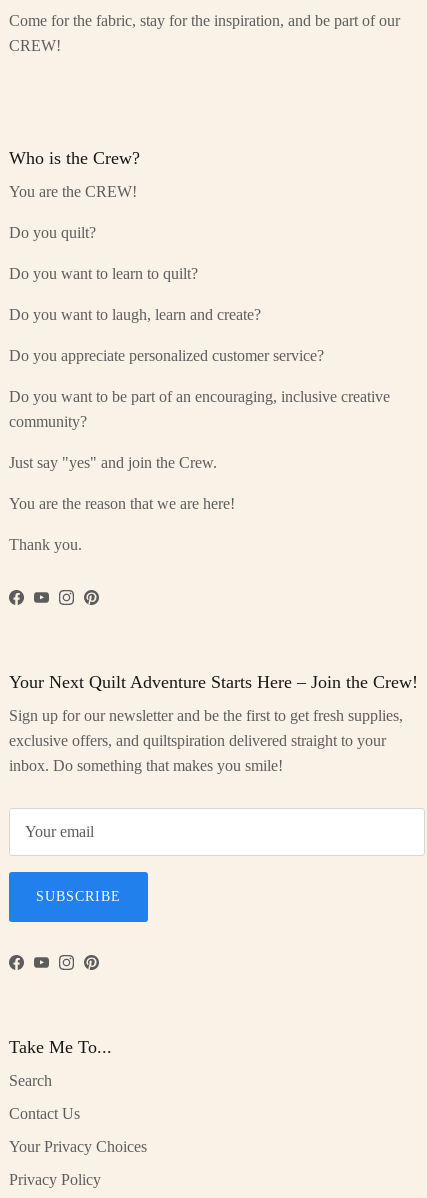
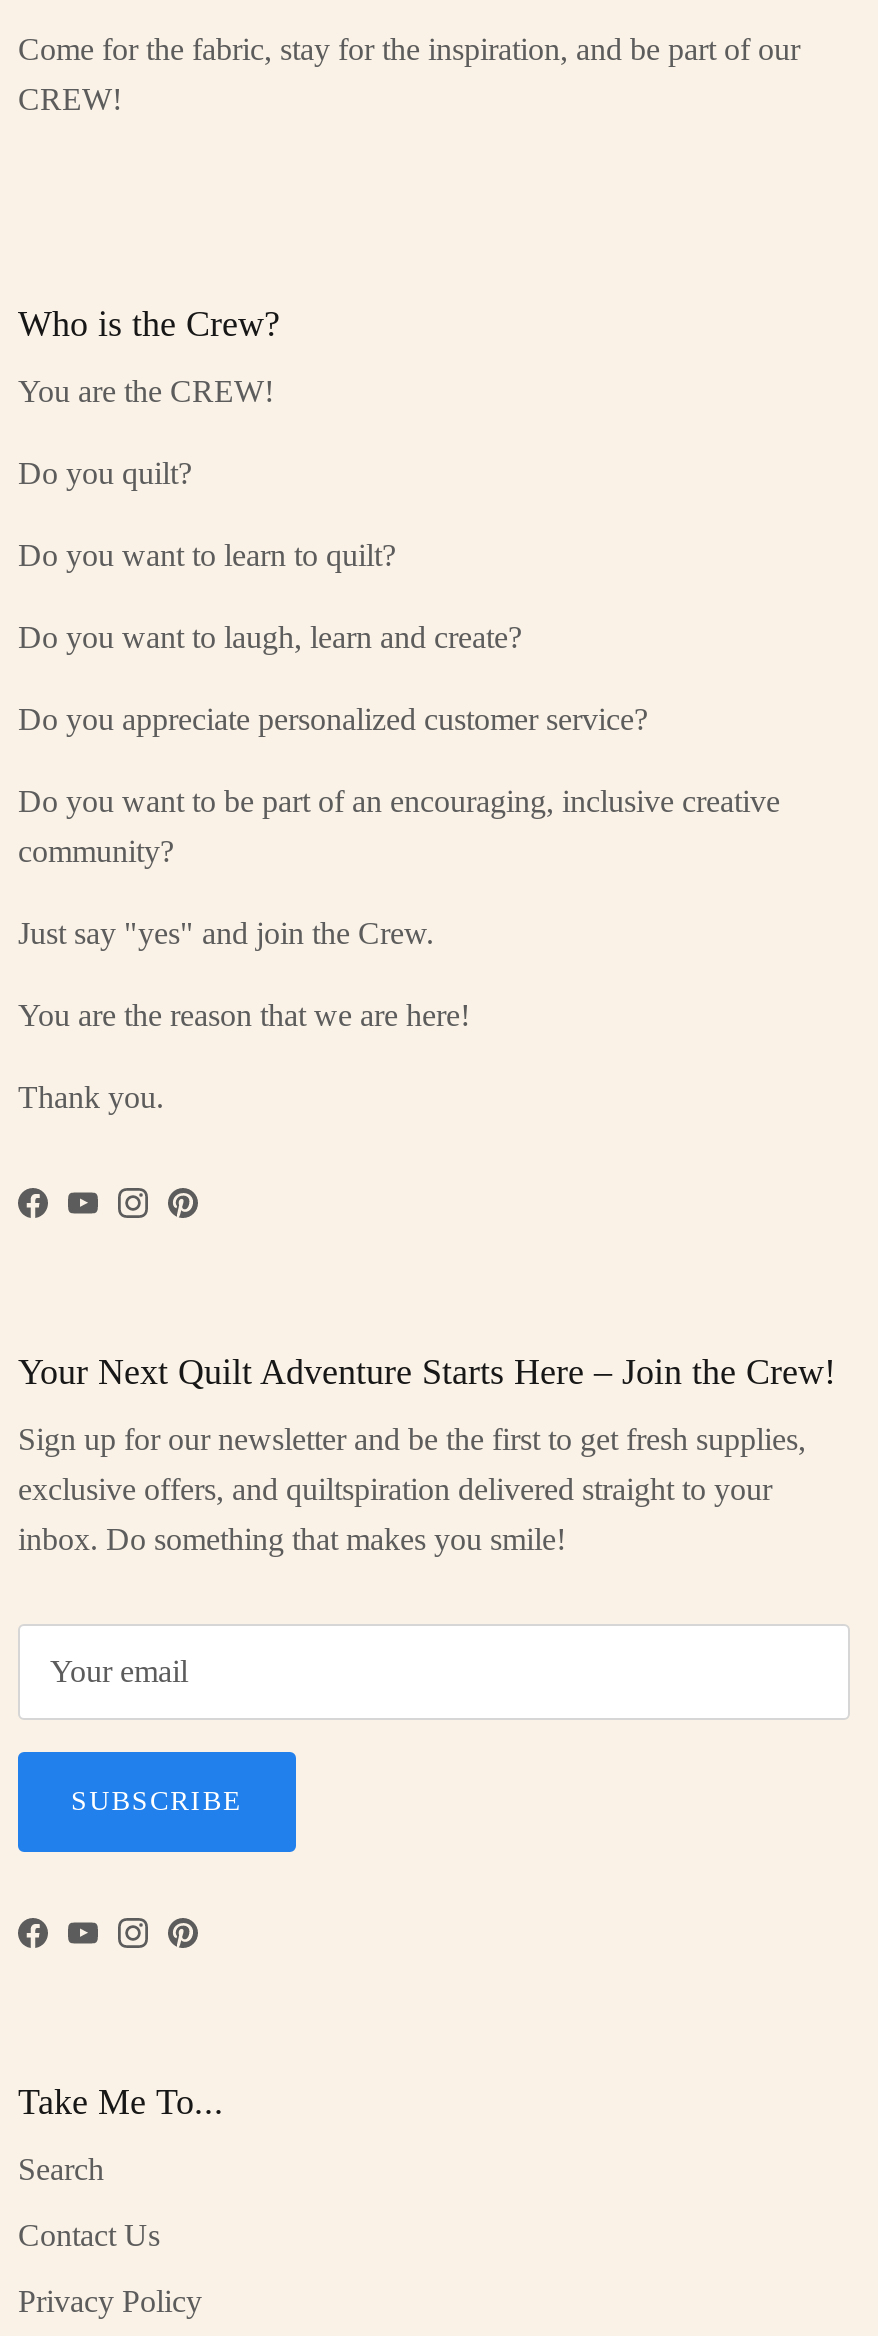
- Your Privacy Choices
